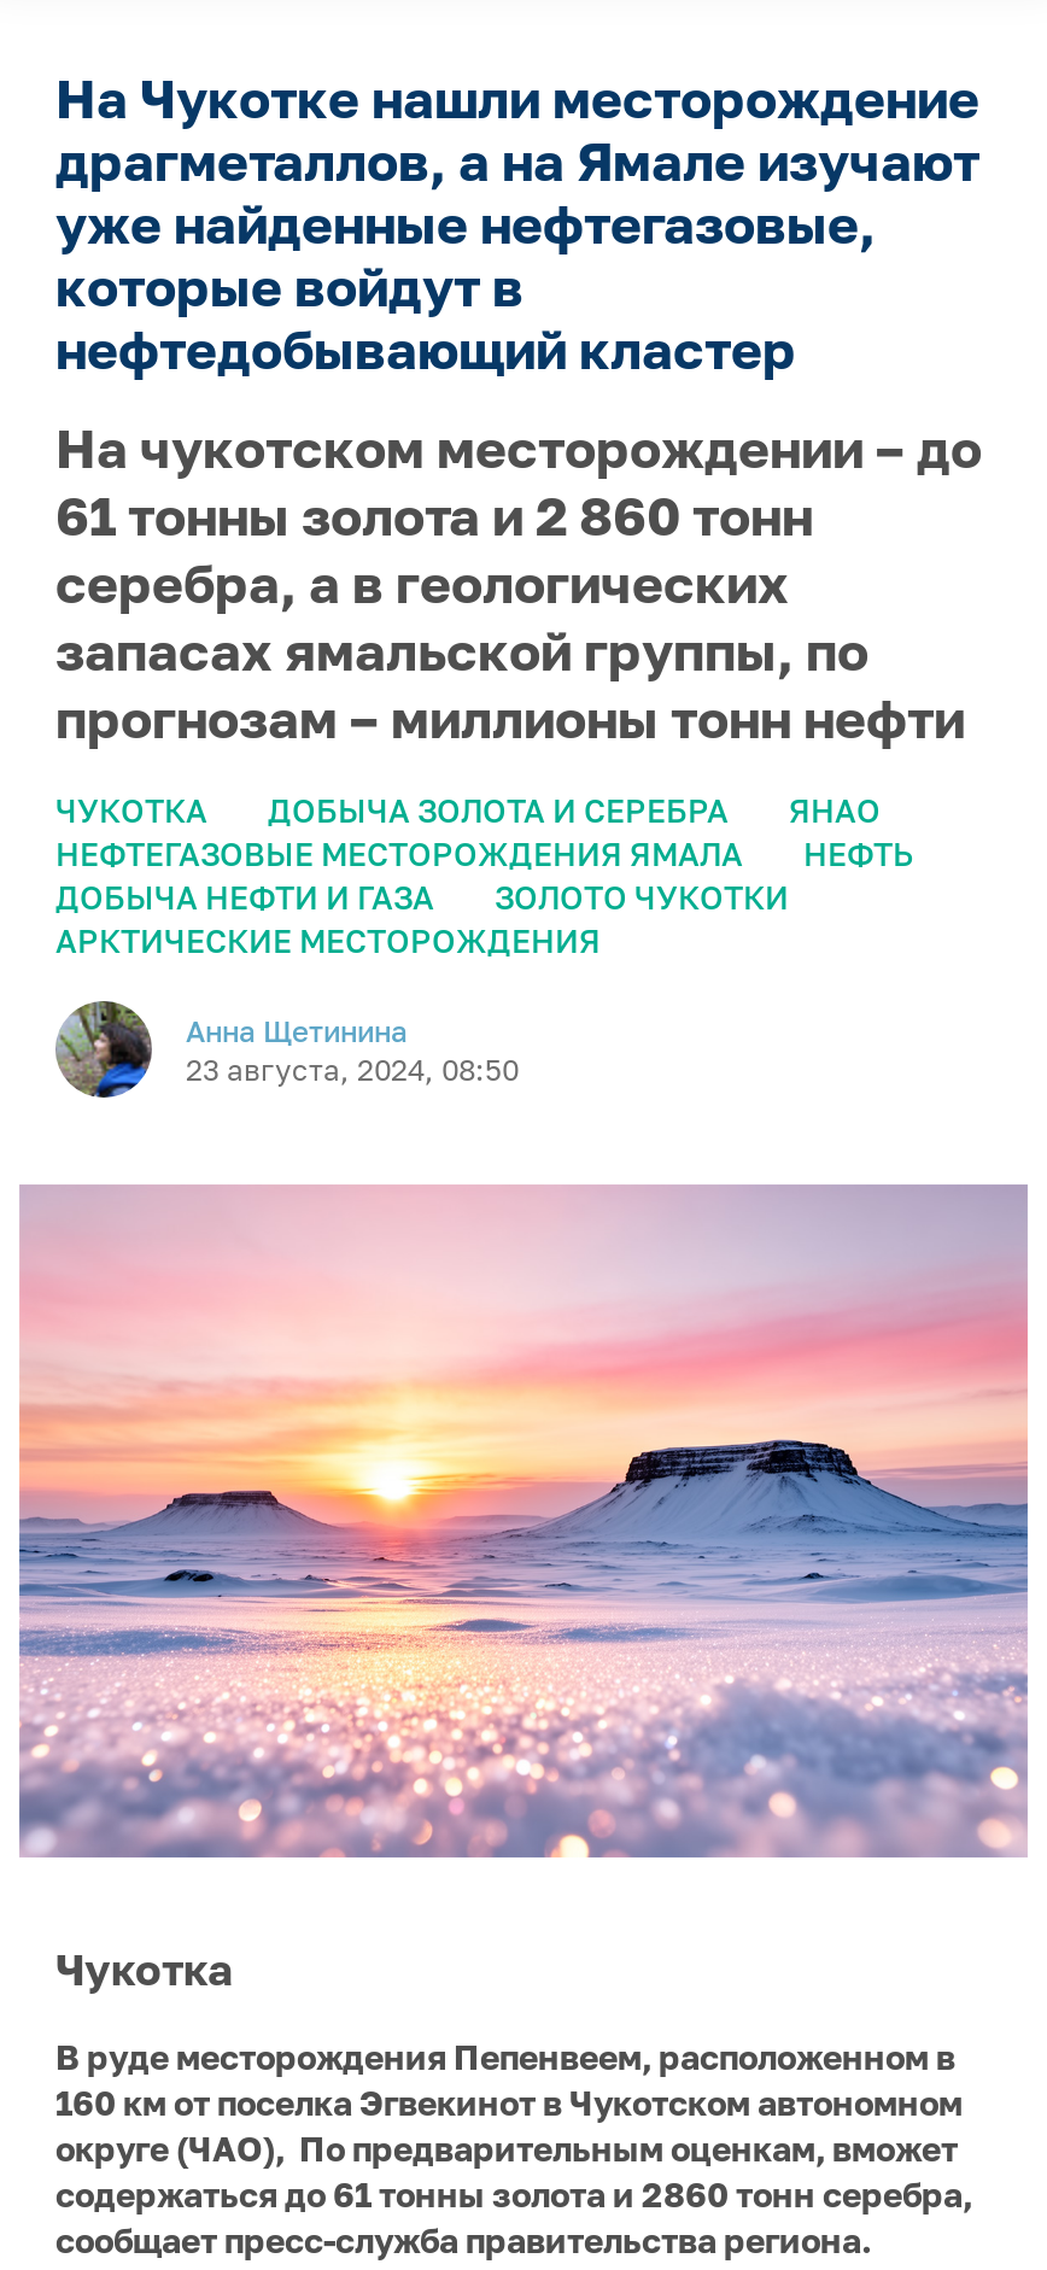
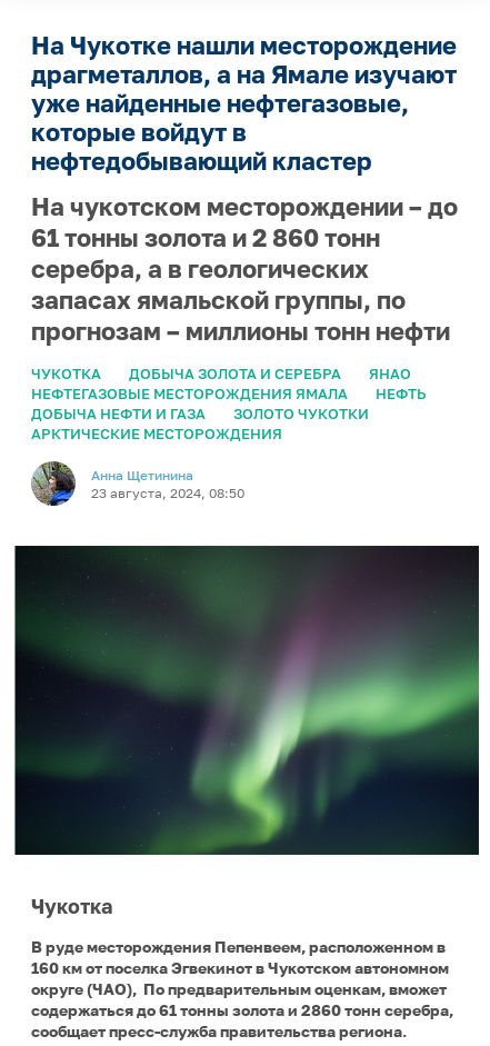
- [image]
+ [image]
